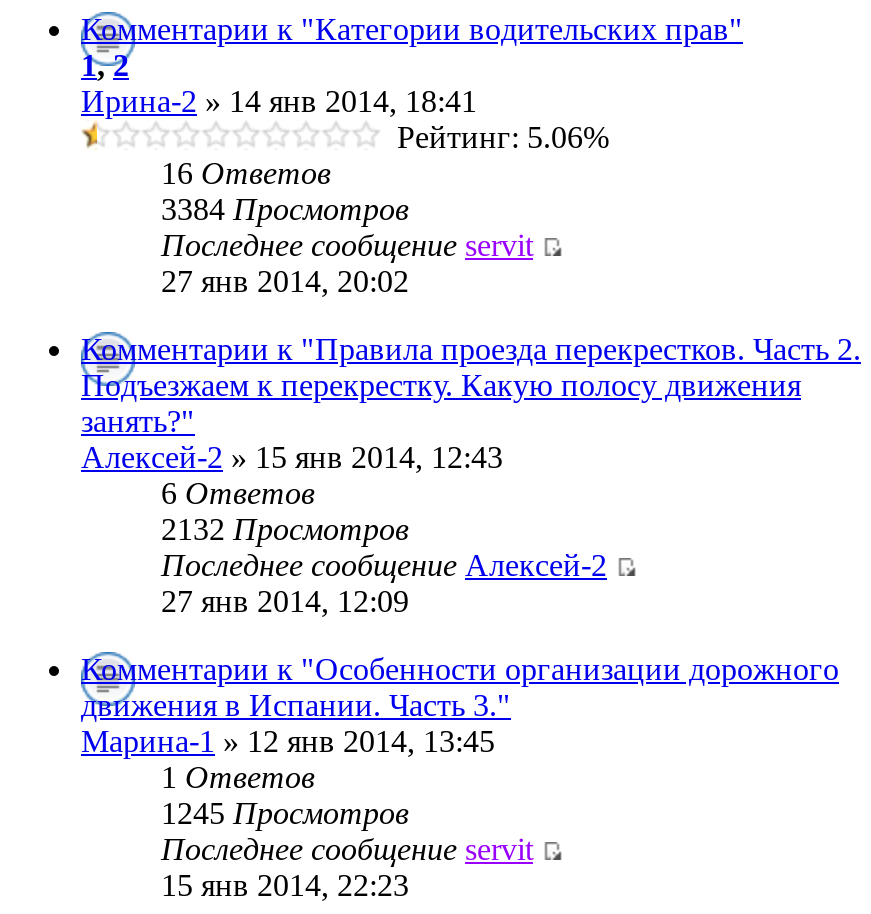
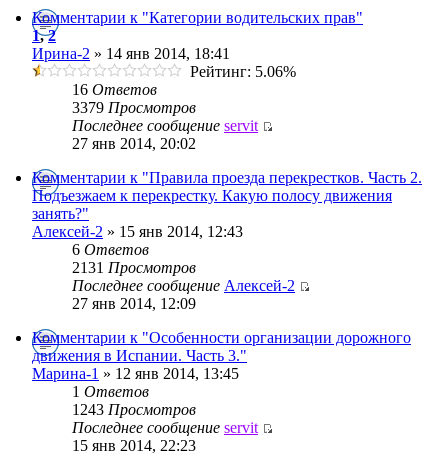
- 3384 Просмотров
+ 3379 Просмотров

- 2132 Просмотров
+ 2131 Просмотров

- 1245 Просмотров
+ 1243 Просмотров
